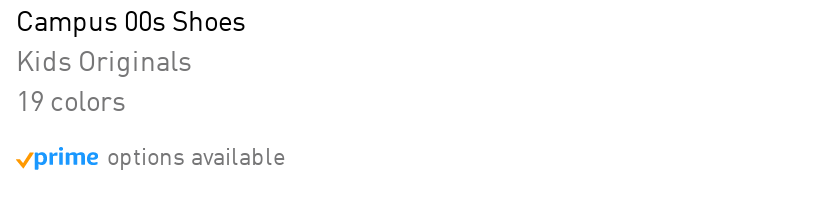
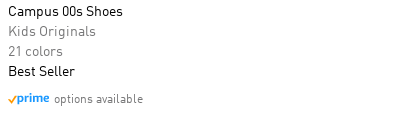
- 19 colors
+ 21 colors
+ Best Seller
